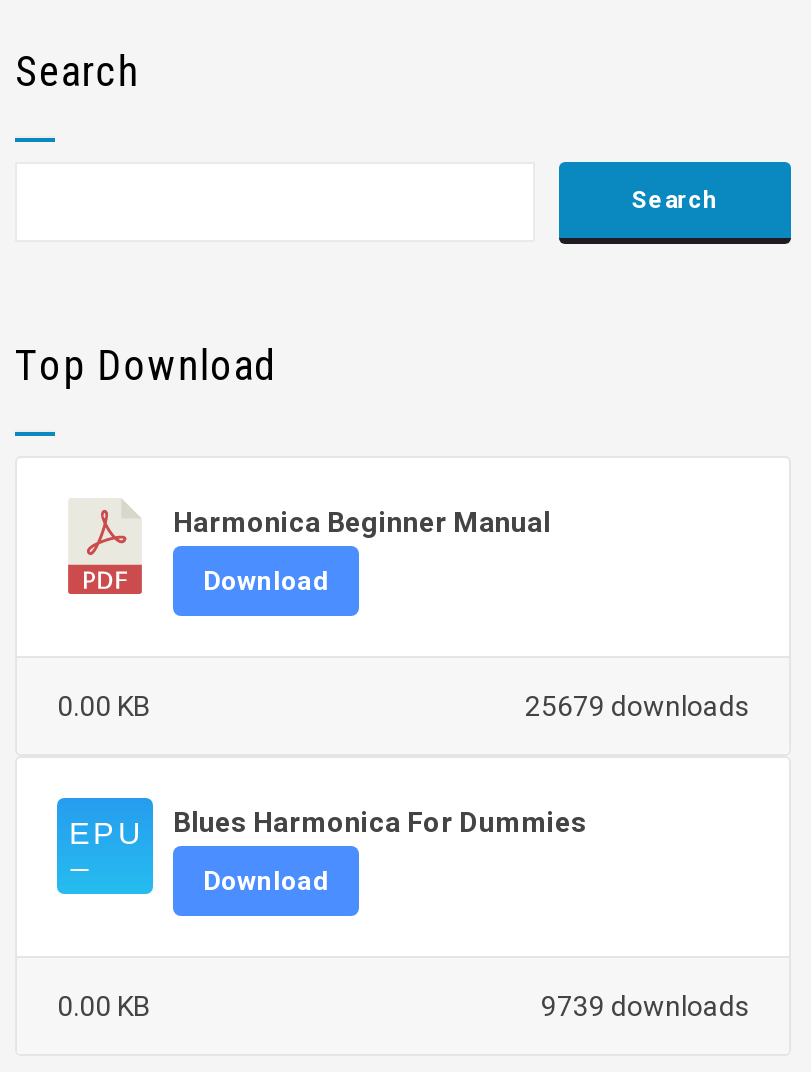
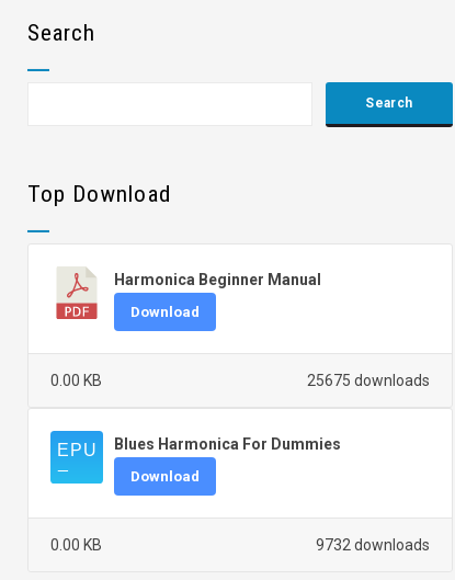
- 25679 downloads
+ 25675 downloads

- 9739 downloads
+ 9732 downloads
